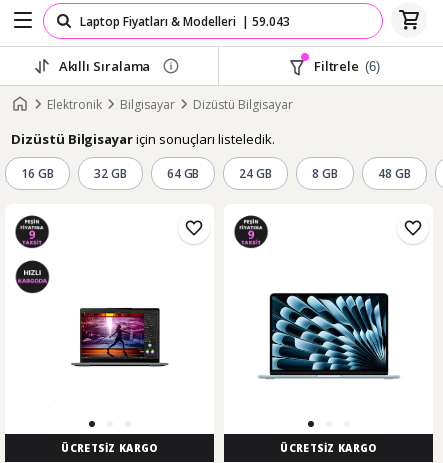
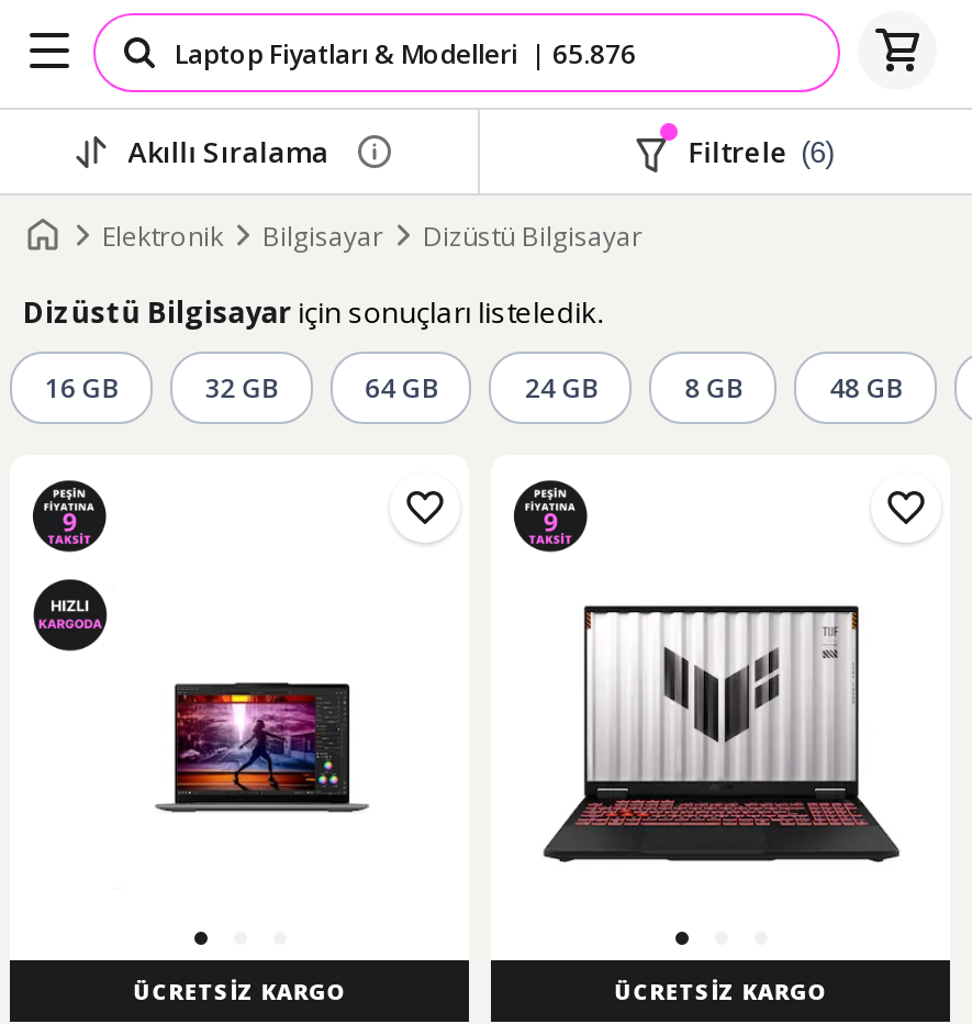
- [image]
+ [image]
